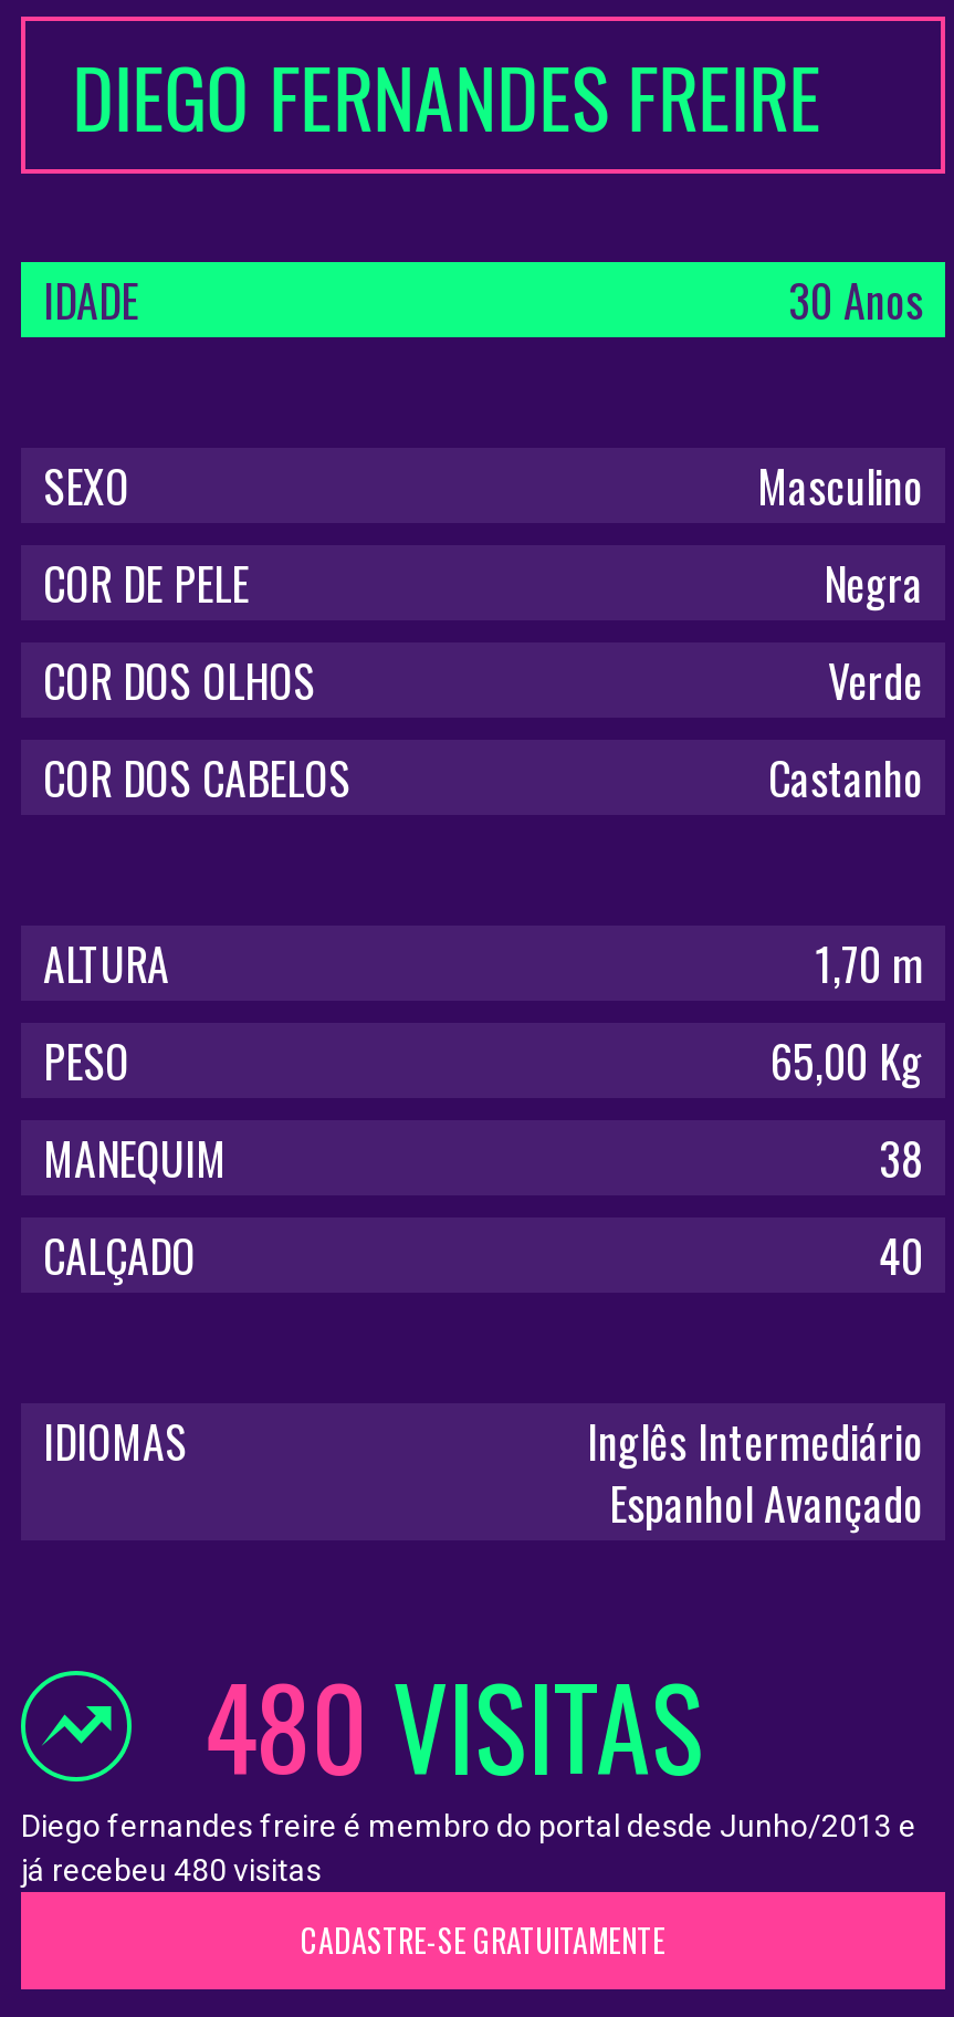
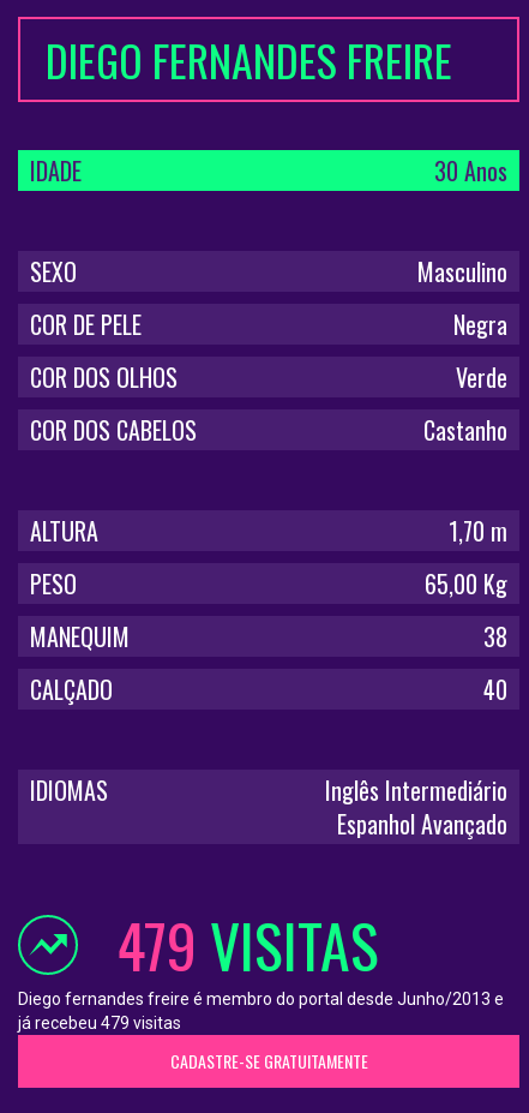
- 480 VISITAS
+ 479 VISITAS

- já recebeu 480 visitas
+ já recebeu 479 visitas
